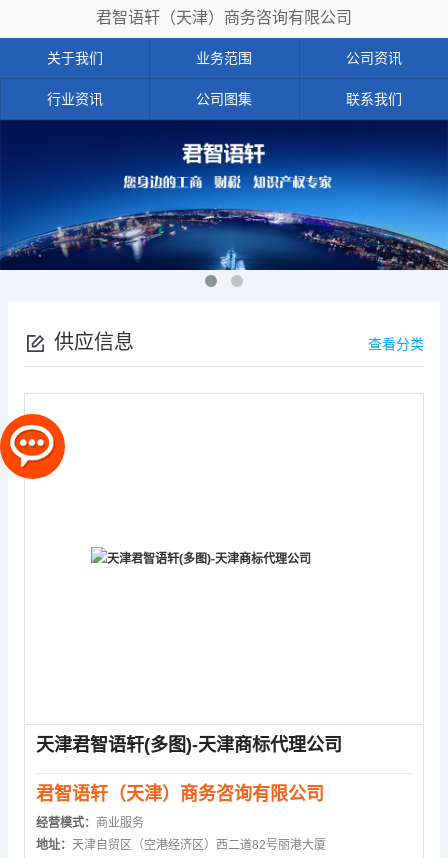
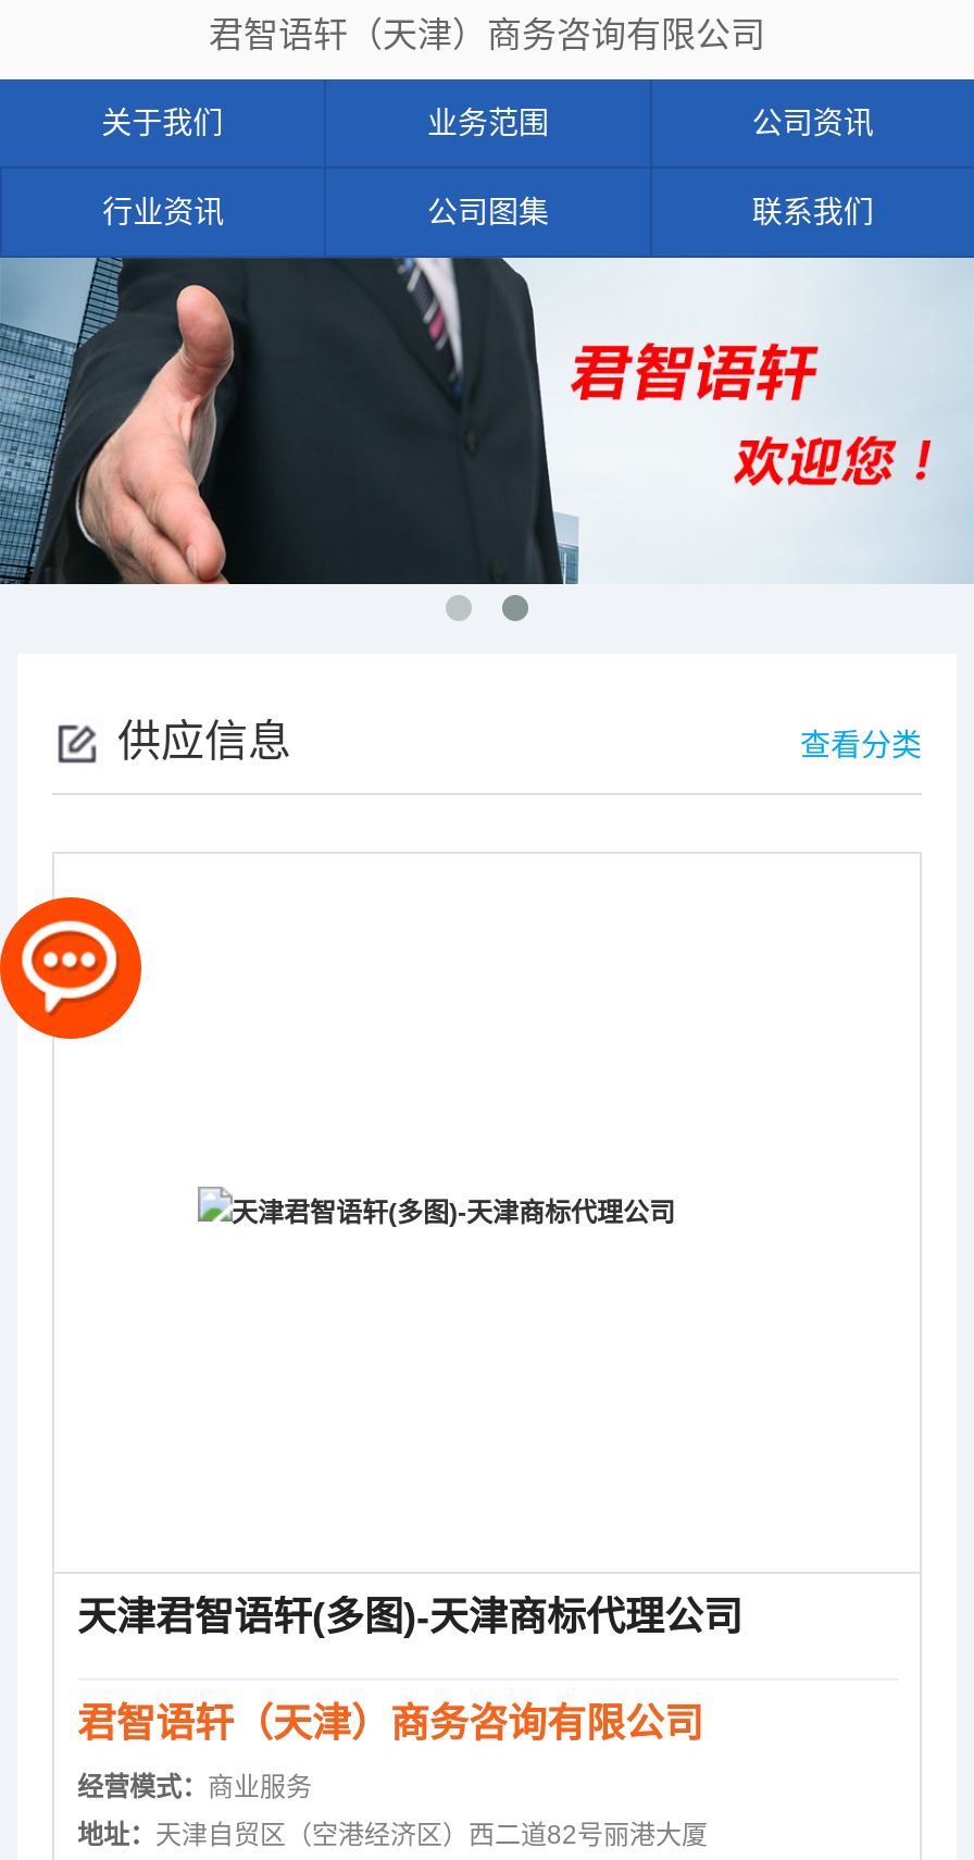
- [image]
+ [image]
